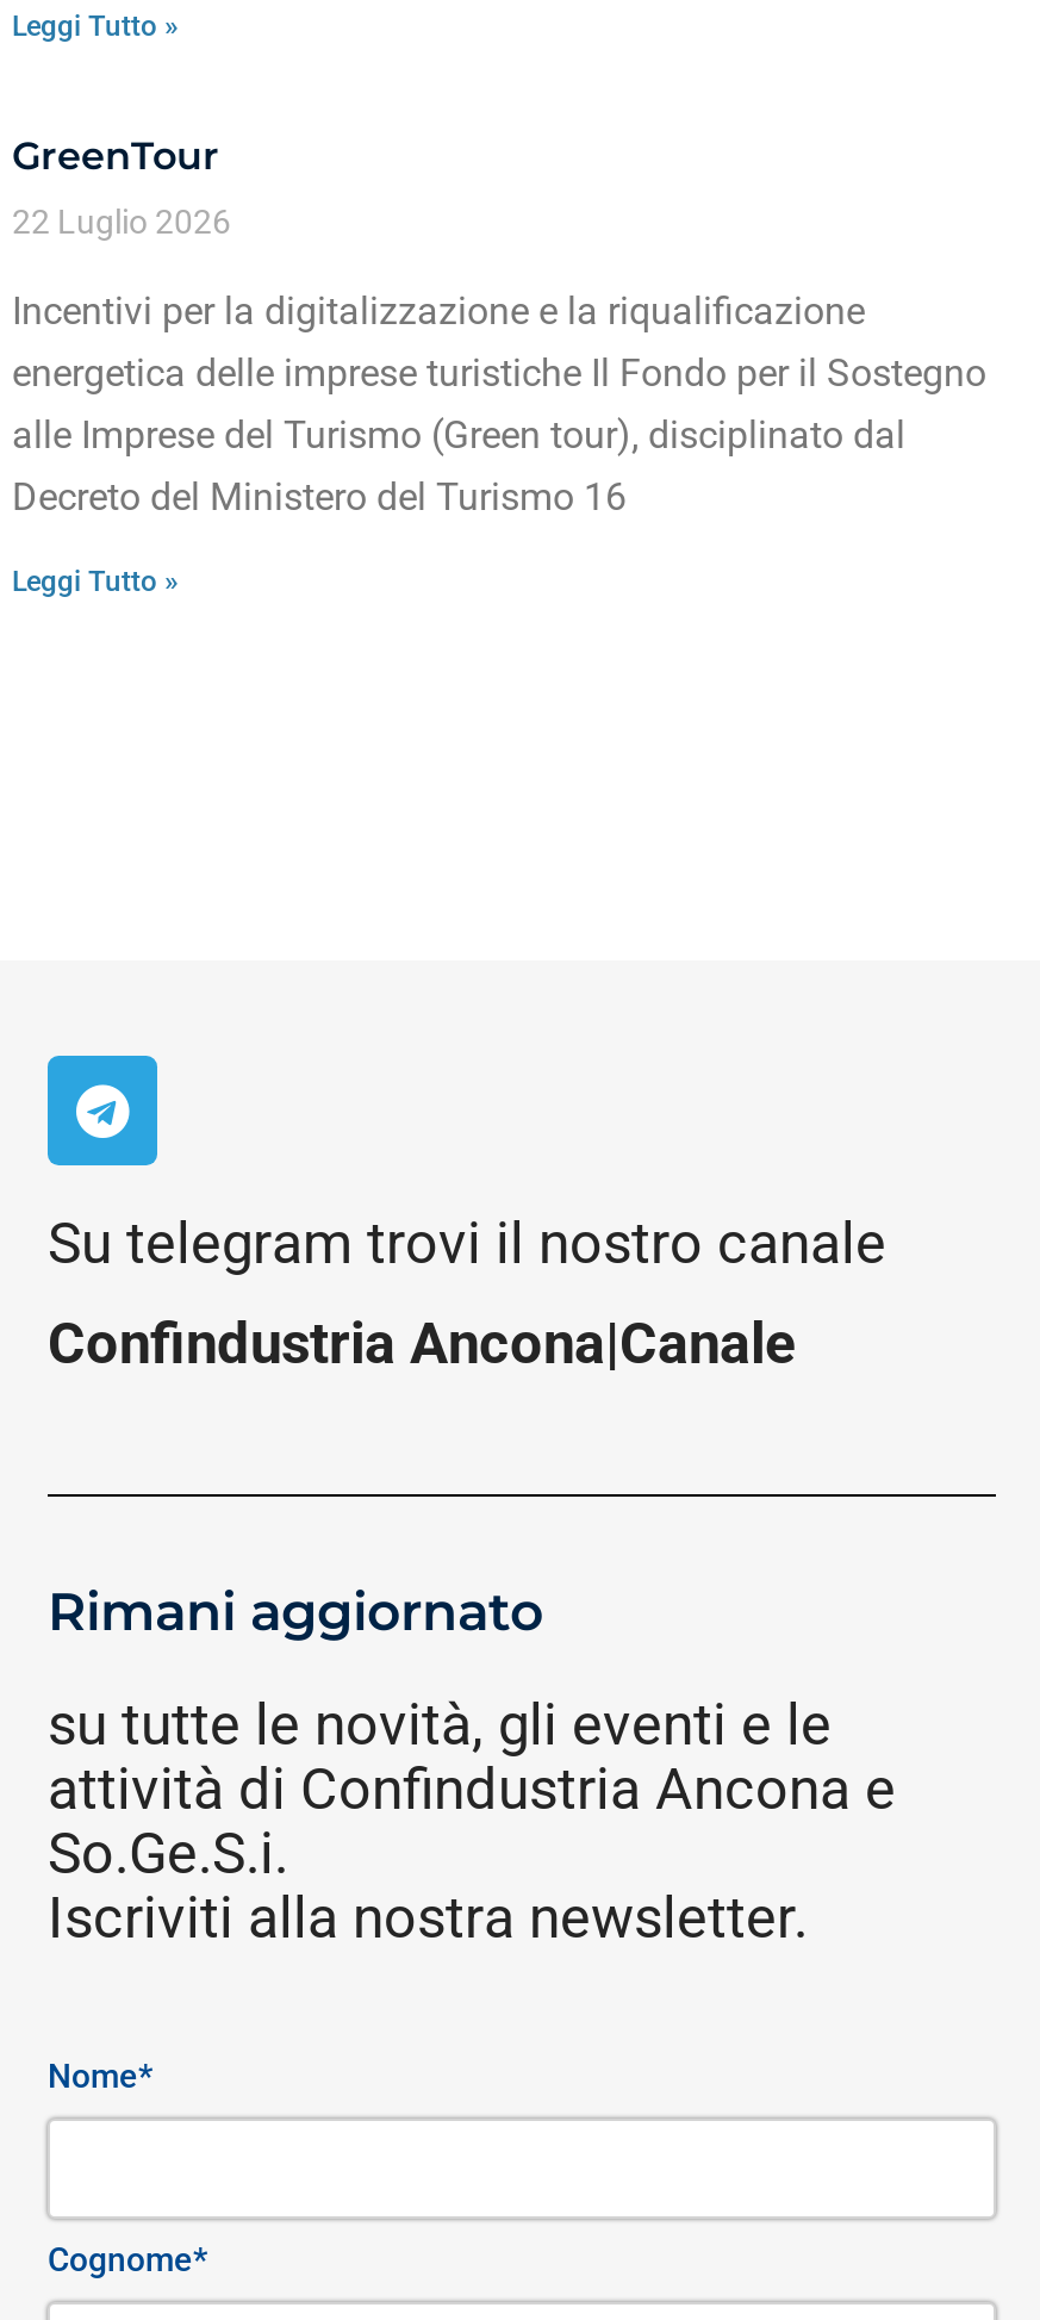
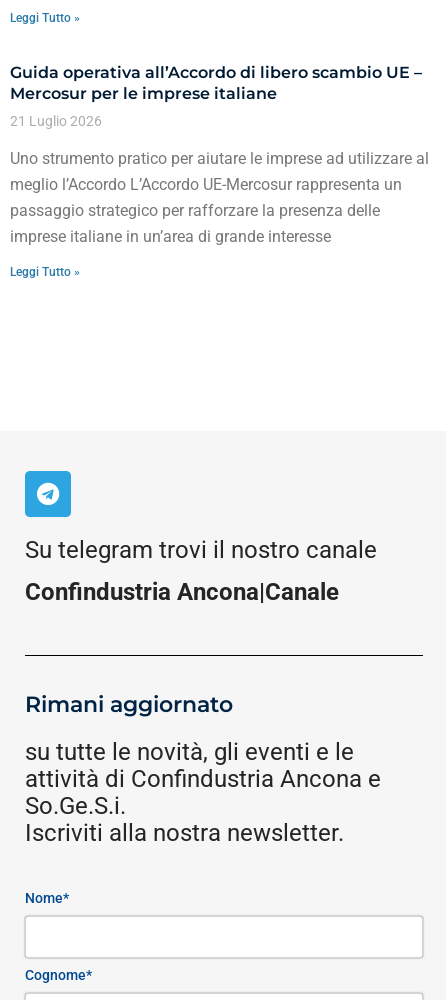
- GreenTour
+ Guida operativa all’Accordo di libero scambio UE –
+ Mercosur per le imprese italiane

- 22 Luglio 2026
+ 21 Luglio 2026

- Incentivi per la digitalizzazione e la riqualificazione
- energetica delle imprese turistiche Il Fondo per il Sostegno
- alle Imprese del Turismo (Green tour), disciplinato dal
- Decreto del Ministero del Turismo 16
+ Uno strumento pratico per aiutare le imprese ad utilizzare al
+ meglio l’Accordo L’Accordo UE-Mercosur rappresenta un
+ passaggio strategico per rafforzare la presenza delle
+ imprese italiane in un’area di grande interesse
